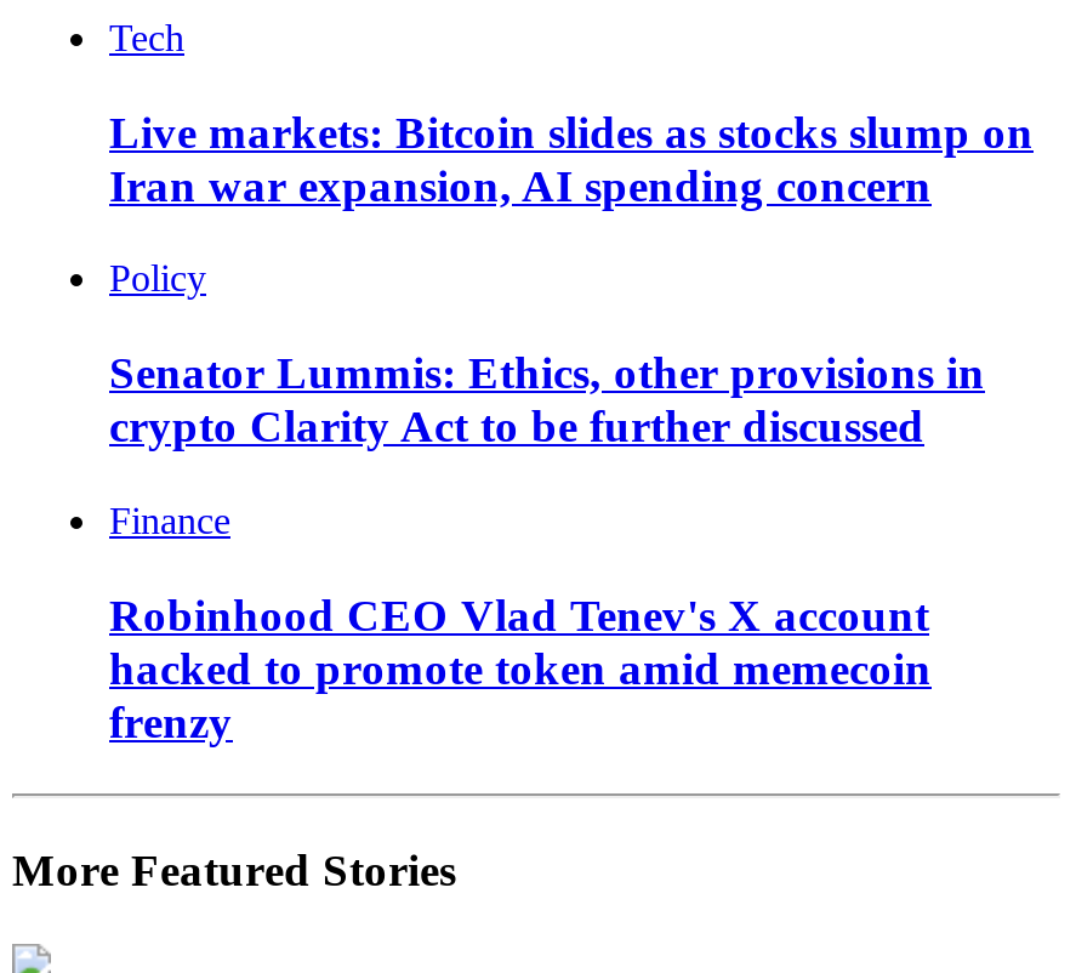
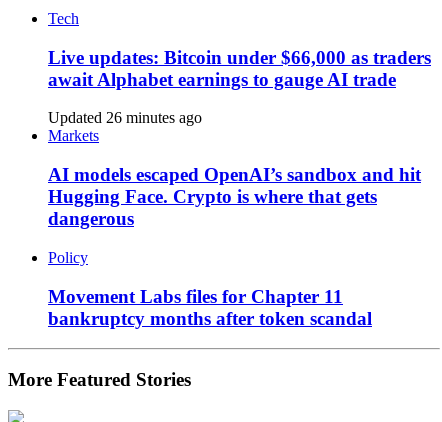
- Live markets: Bitcoin slides as stocks slump on
- Iran war expansion, AI spending concern
+ Live updates: Bitcoin under $66,000 as traders
+ await Alphabet earnings to gauge AI trade
+ Updated 26 minutes ago
+ Markets
+ AI models escaped OpenAI’s sandbox and hit
+ Hugging Face. Crypto is where that gets
+ dangerous

moved down: Policy

- Senator Lummis: Ethics, other provisions in
- crypto Clarity Act to be further discussed
- Finance
- Robinhood CEO Vlad Tenev's X account
- hacked to promote token amid memecoin
- frenzy
+ Movement Labs files for Chapter 11
+ bankruptcy months after token scandal
